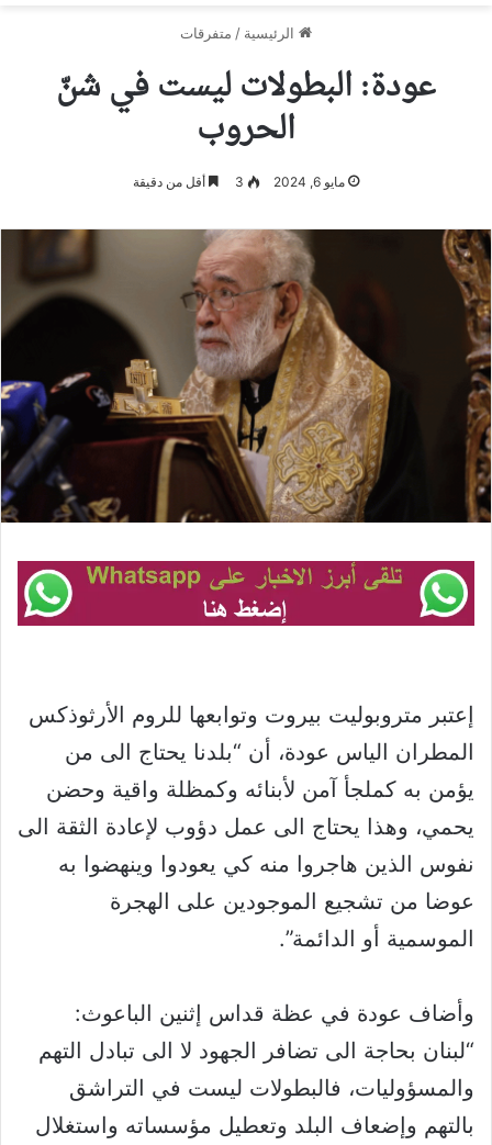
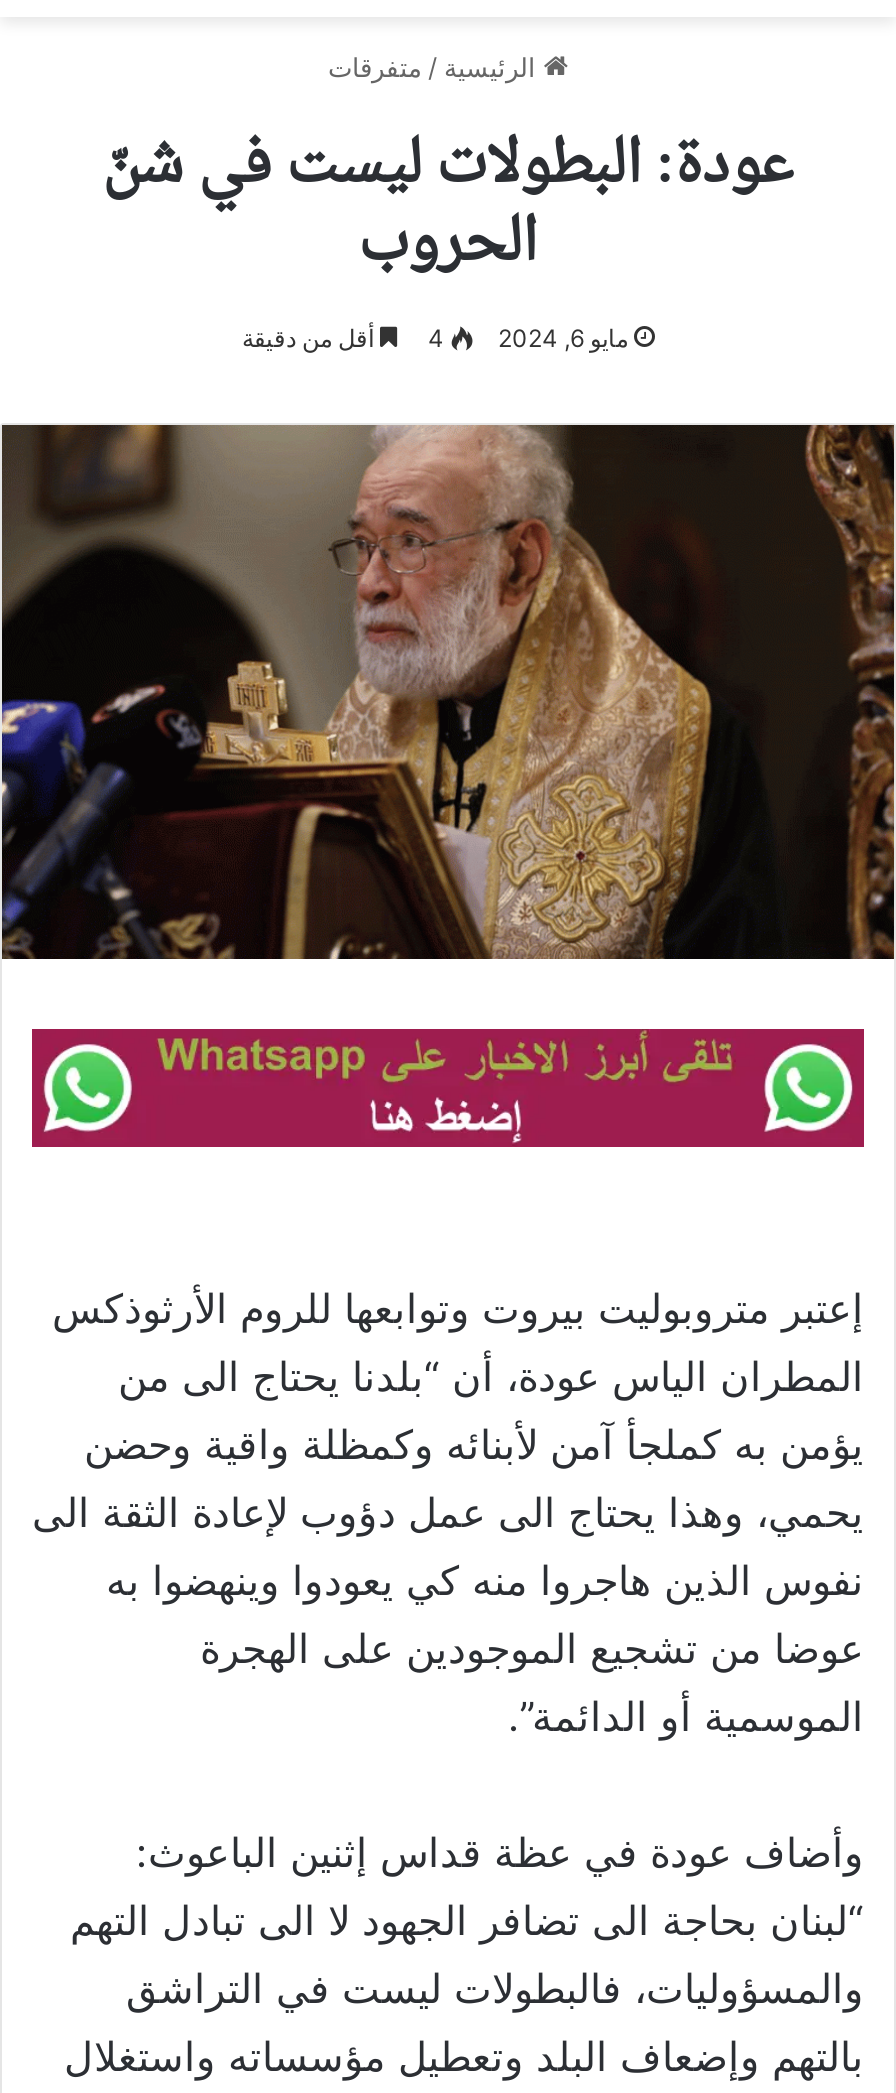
- 3
+ 4
